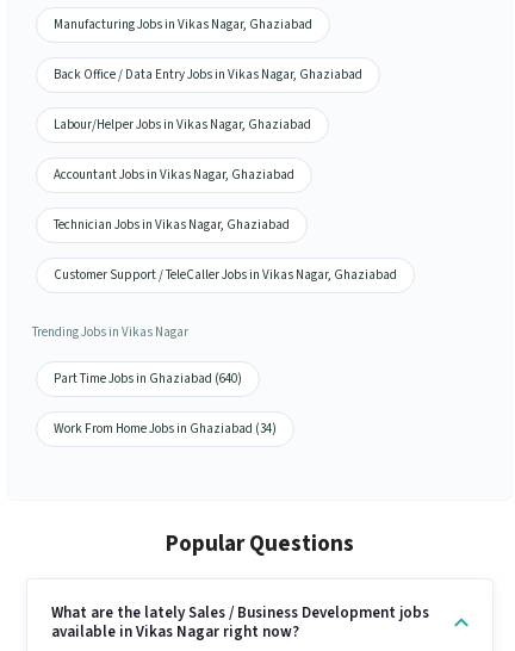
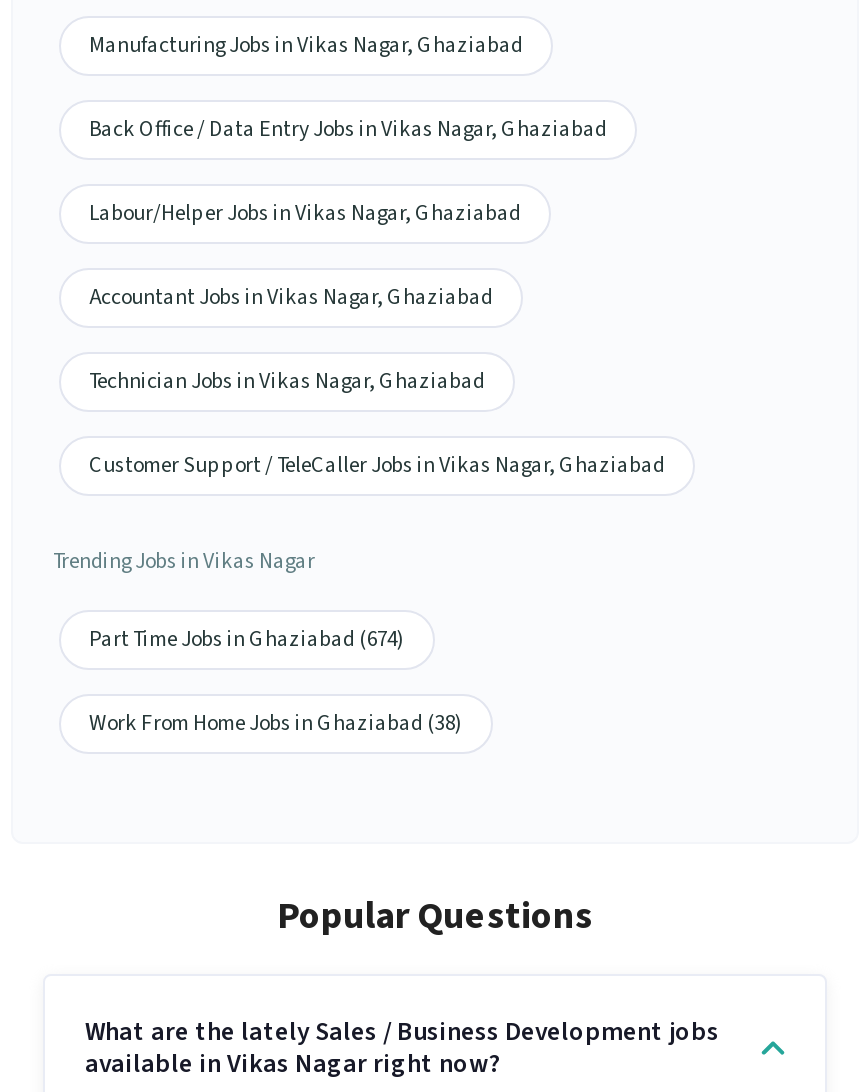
- Part Time Jobs in Ghaziabad (640)
+ Part Time Jobs in Ghaziabad (674)

- Work From Home Jobs in Ghaziabad (34)
+ Work From Home Jobs in Ghaziabad (38)
